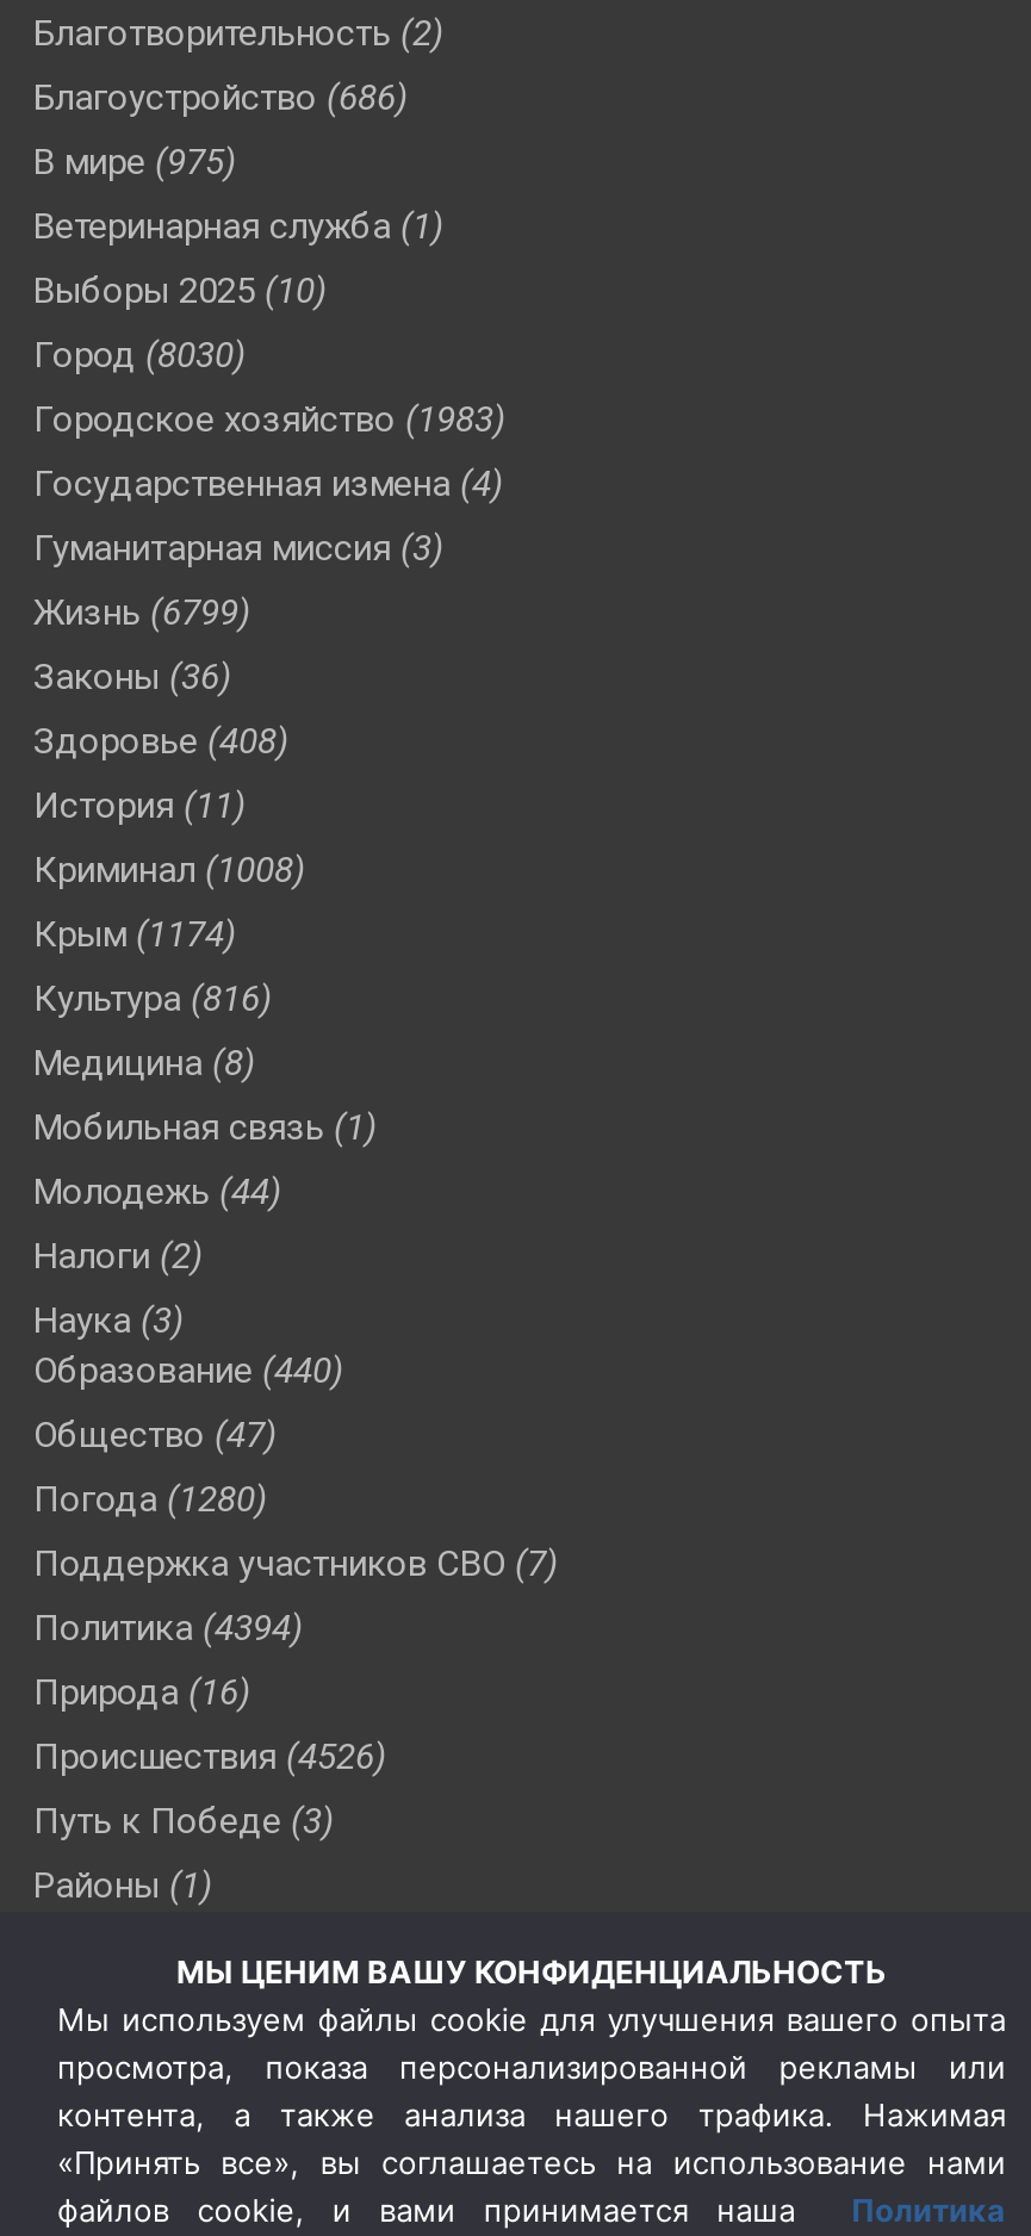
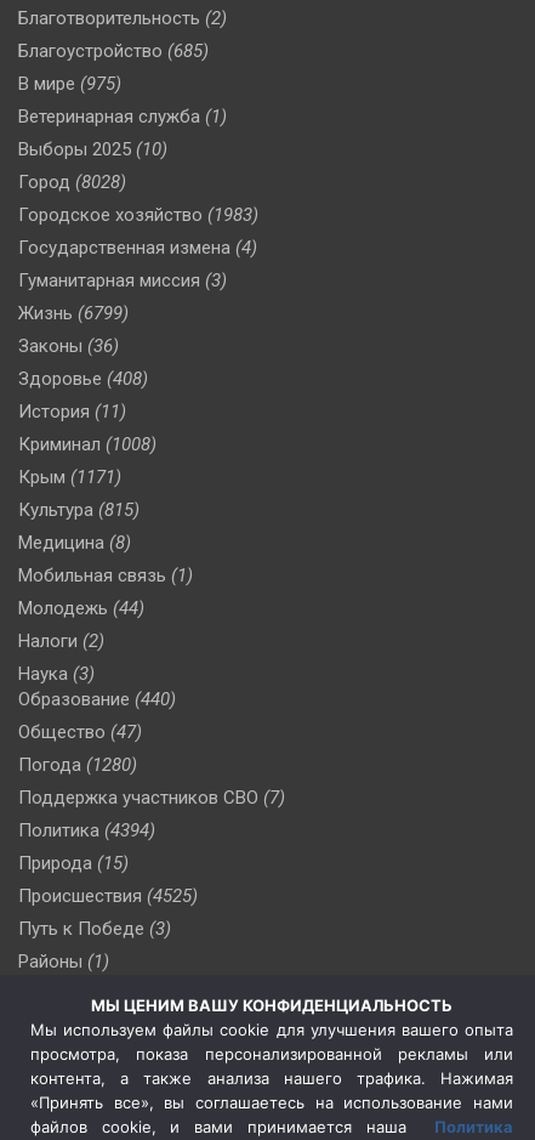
- Благоустройство (686)
+ Благоустройство (685)

- Город (8030)
+ Город (8028)

- Крым (1174)
+ Крым (1171)

- Культура (816)
+ Культура (815)

- Природа (16)
+ Природа (15)

- Происшествия (4526)
+ Происшествия (4525)
